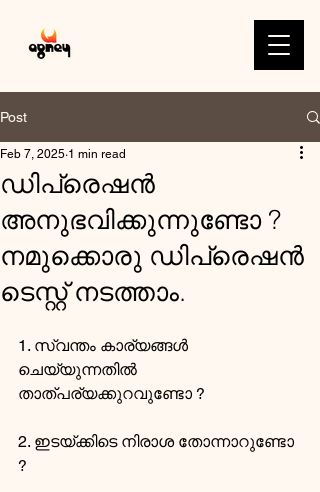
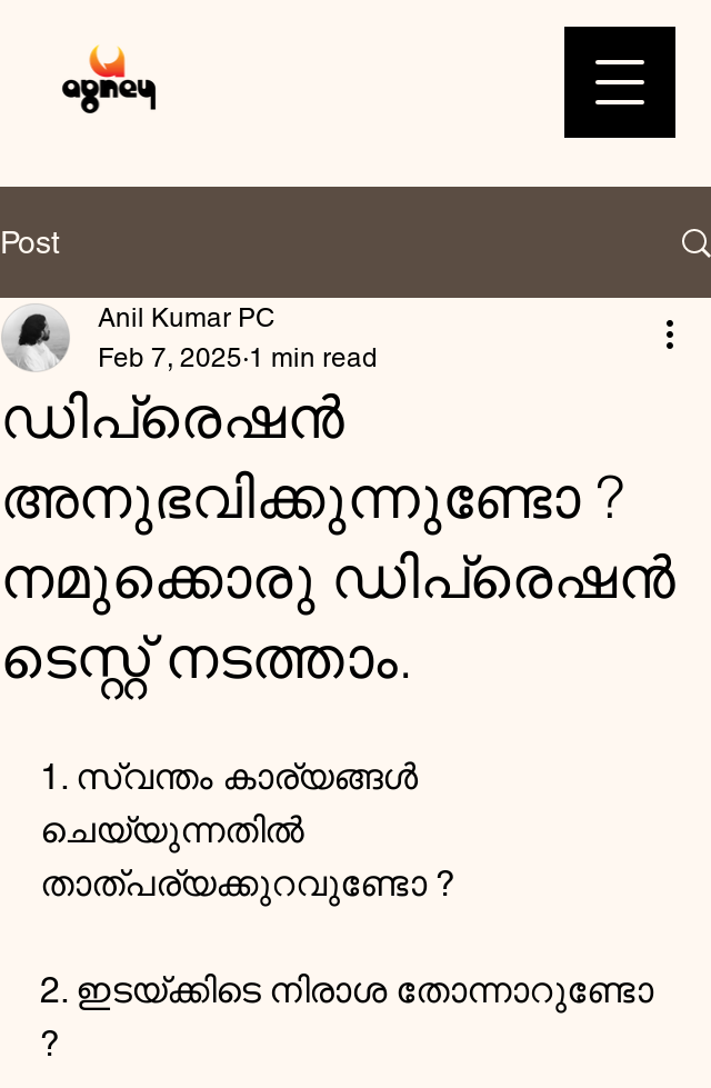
+ Anil Kumar PC
